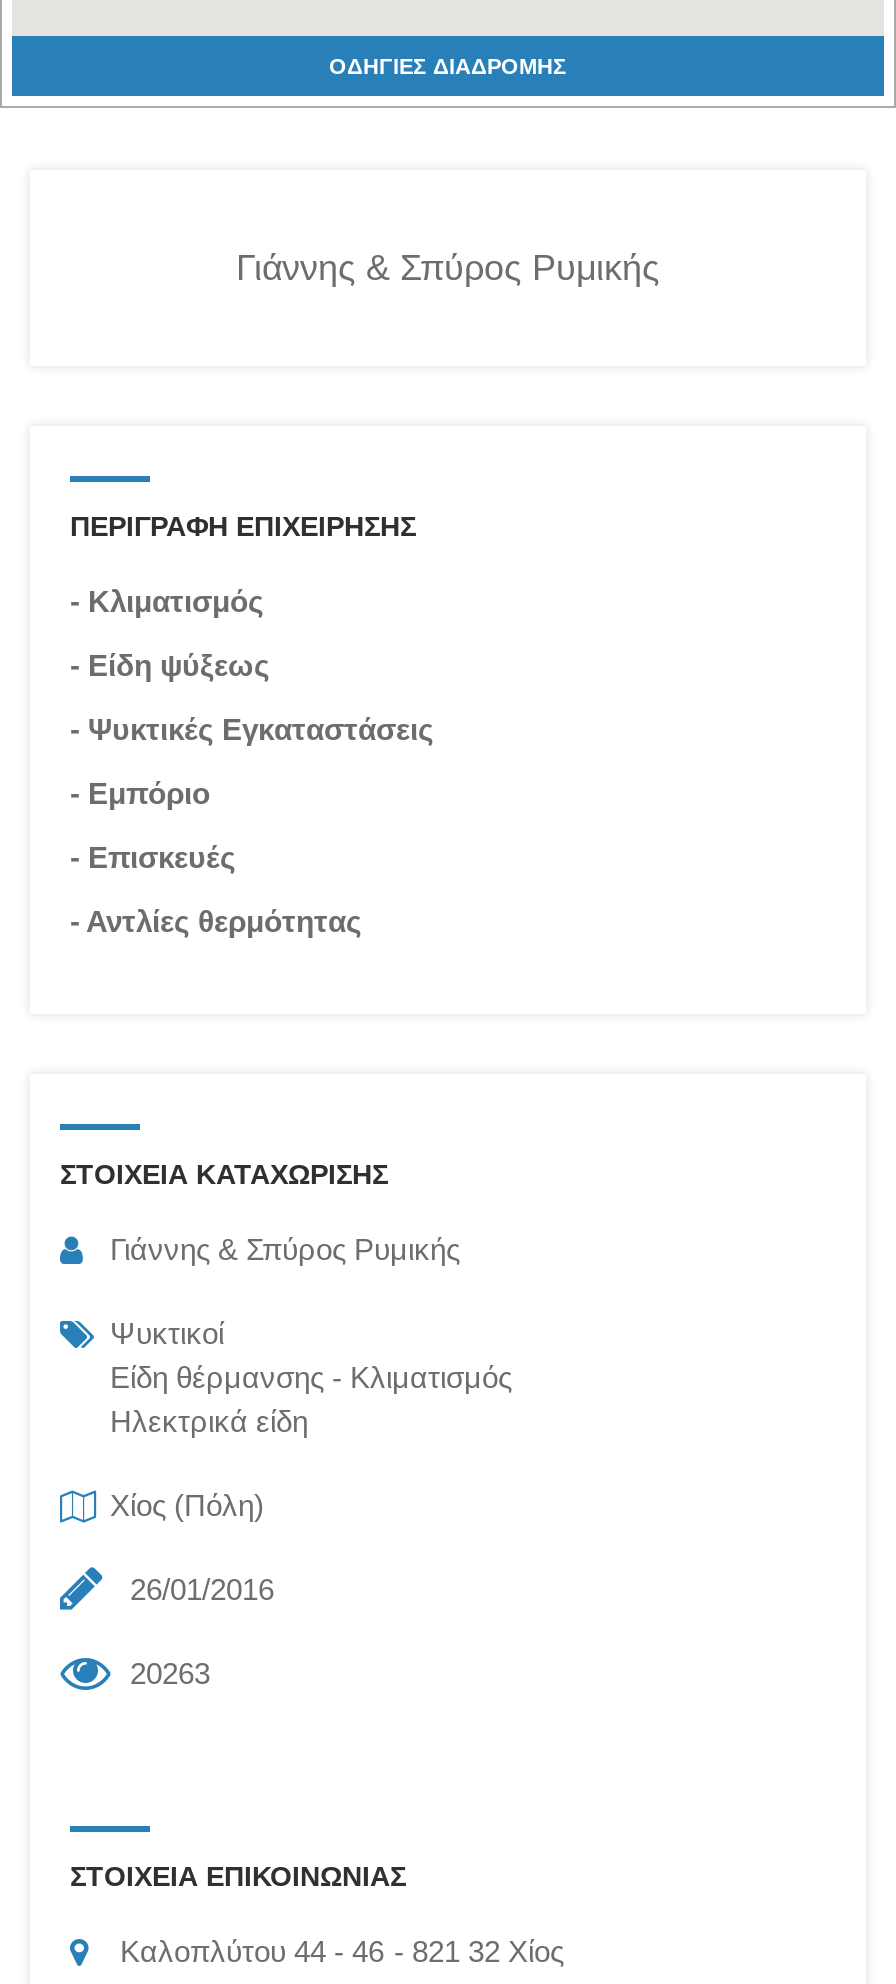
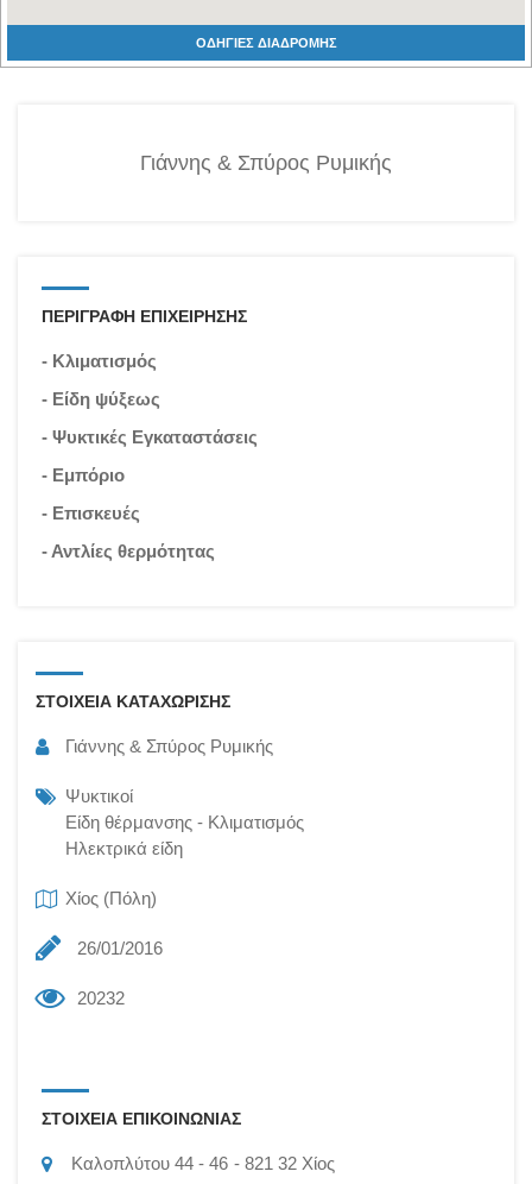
- 20263
+ 20232
